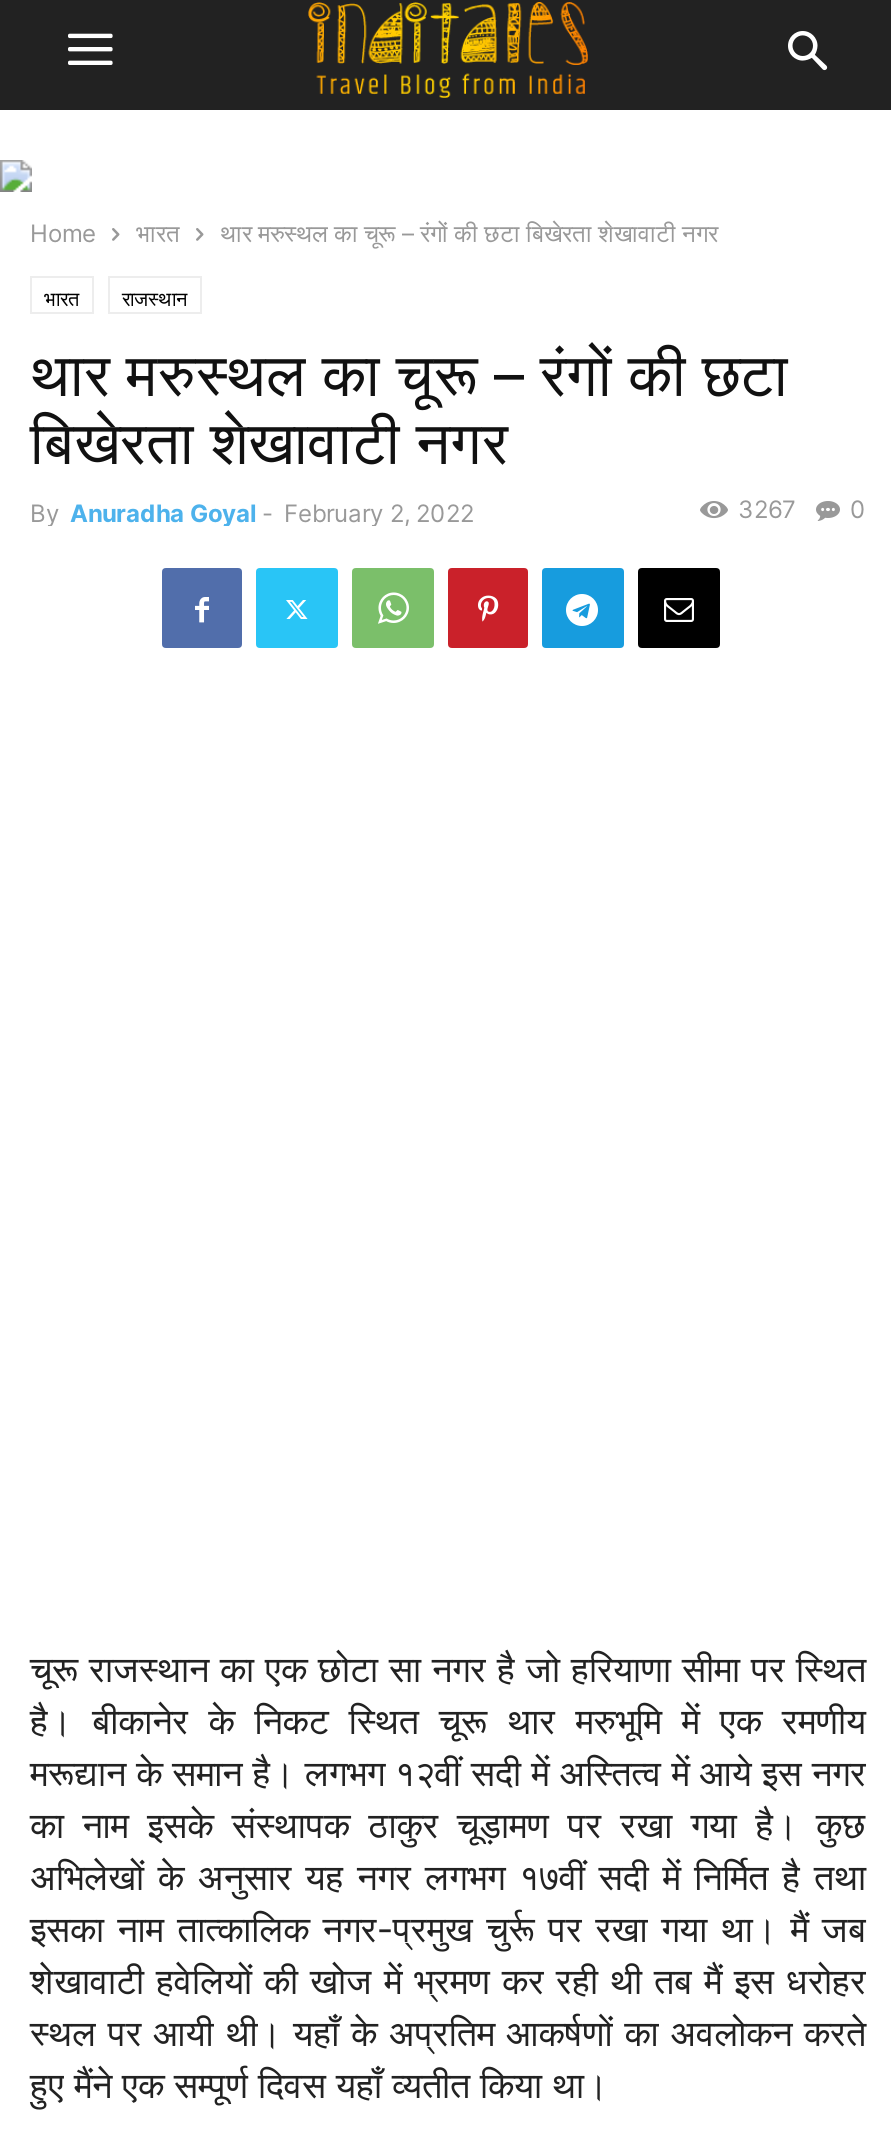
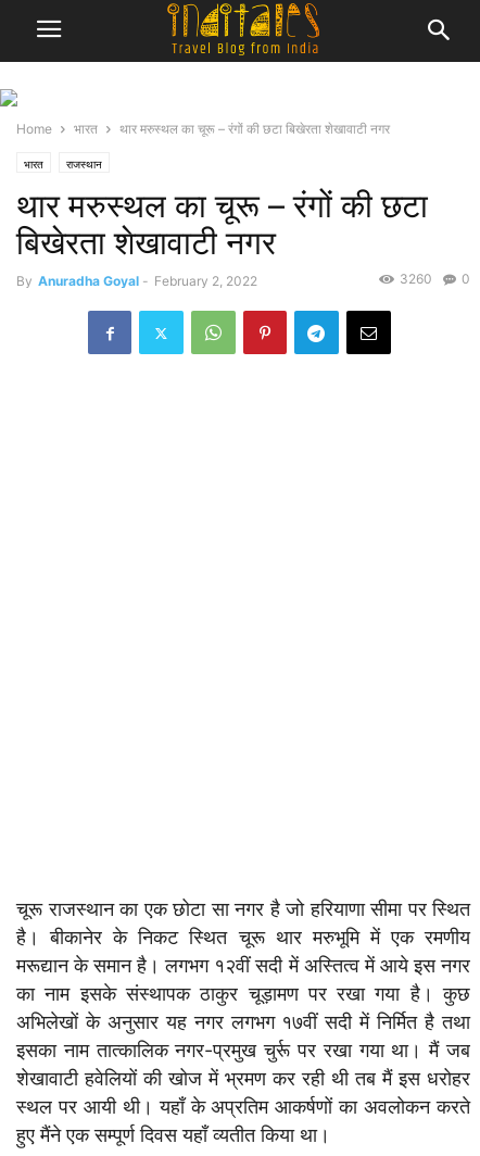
- 3267 0
+ 3260 0
